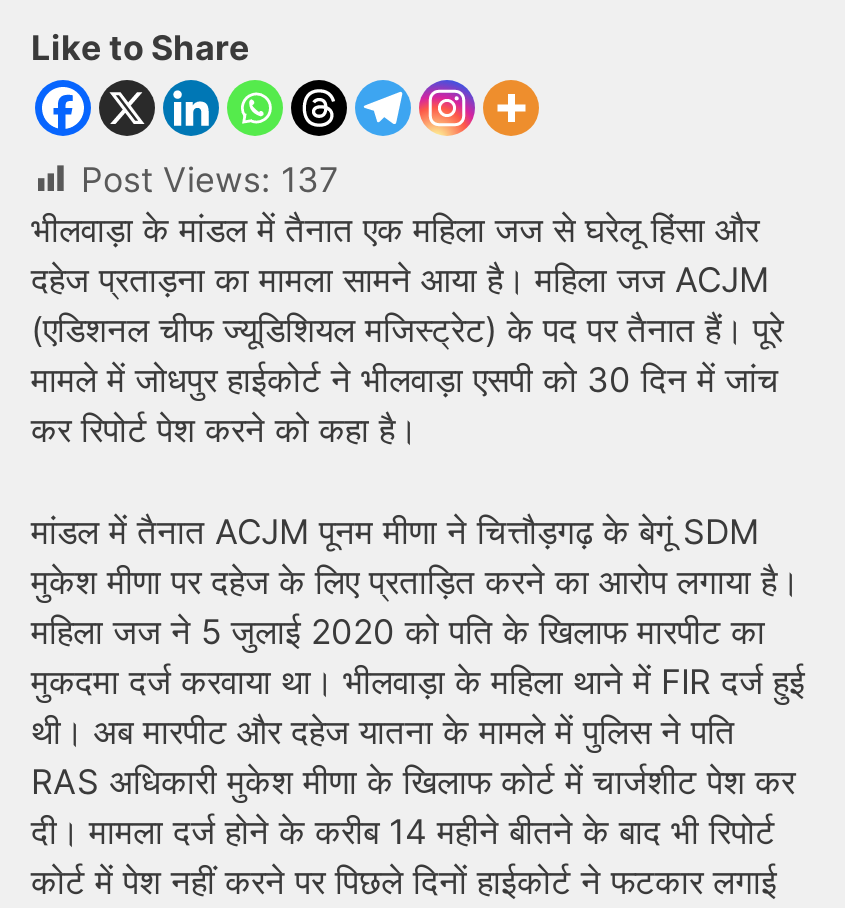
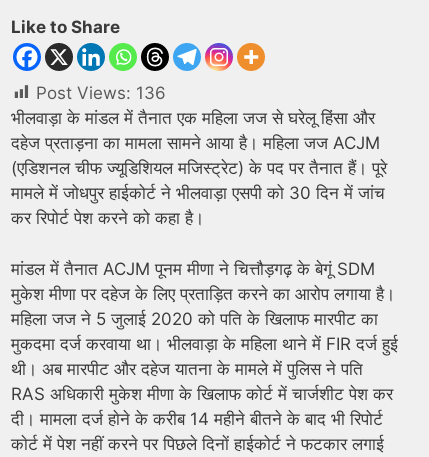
- Post Views: 137
+ Post Views: 136
